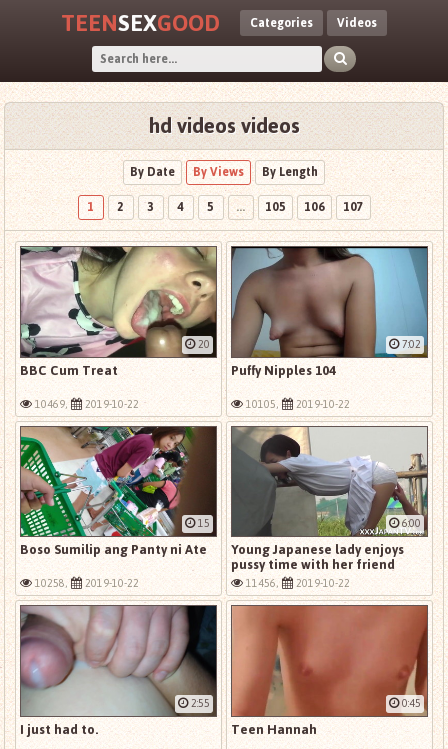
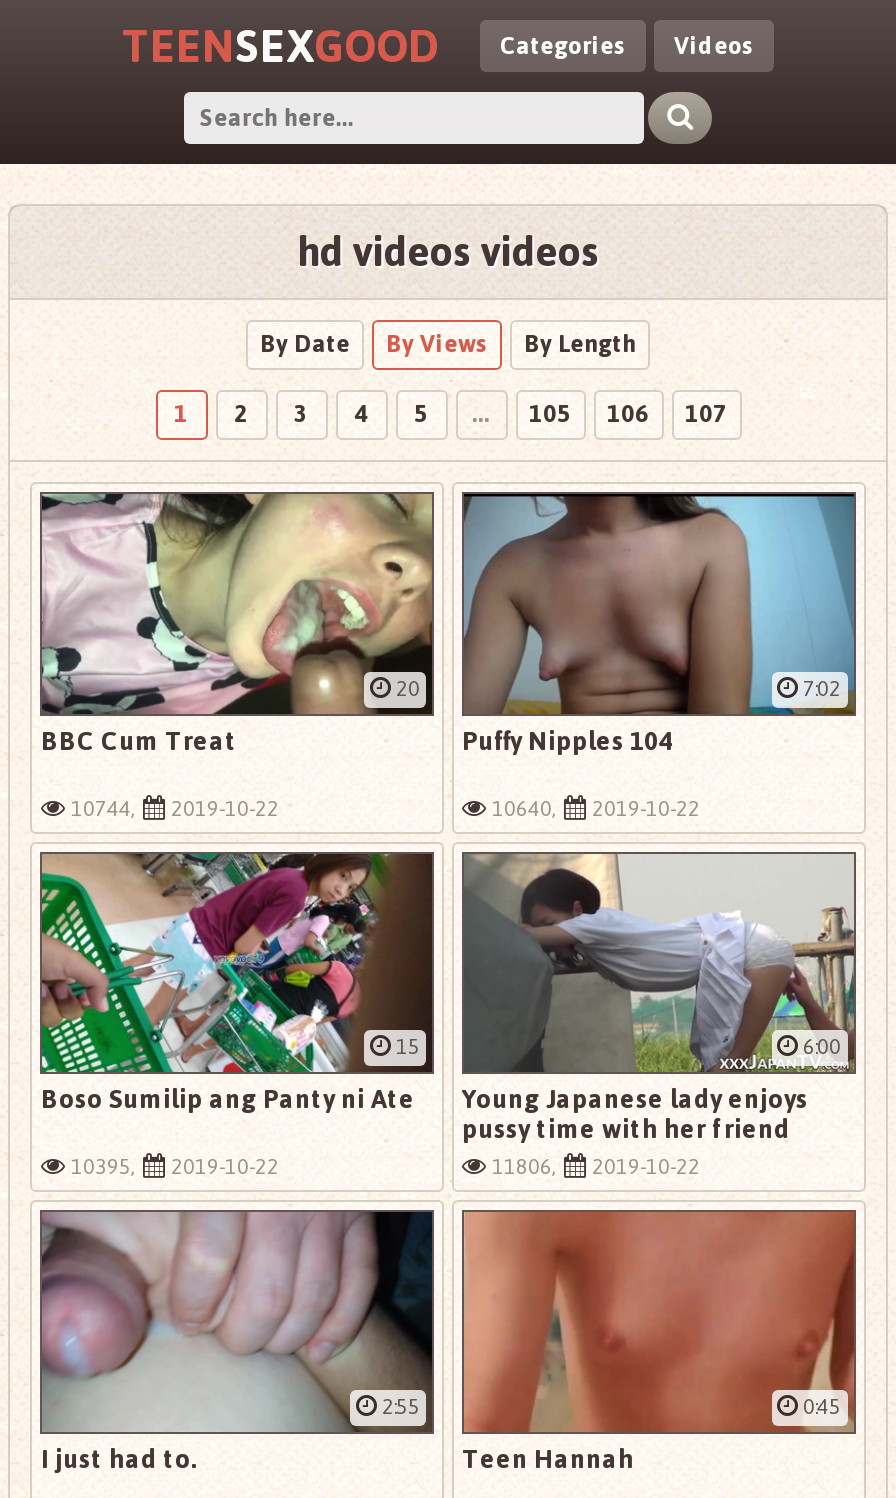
- 10469, 2019-10-22
+ 10744, 2019-10-22

- 10105, 2019-10-22
+ 10640, 2019-10-22

- 10258, 2019-10-22
+ 10395, 2019-10-22

- 11456, 2019-10-22
+ 11806, 2019-10-22
